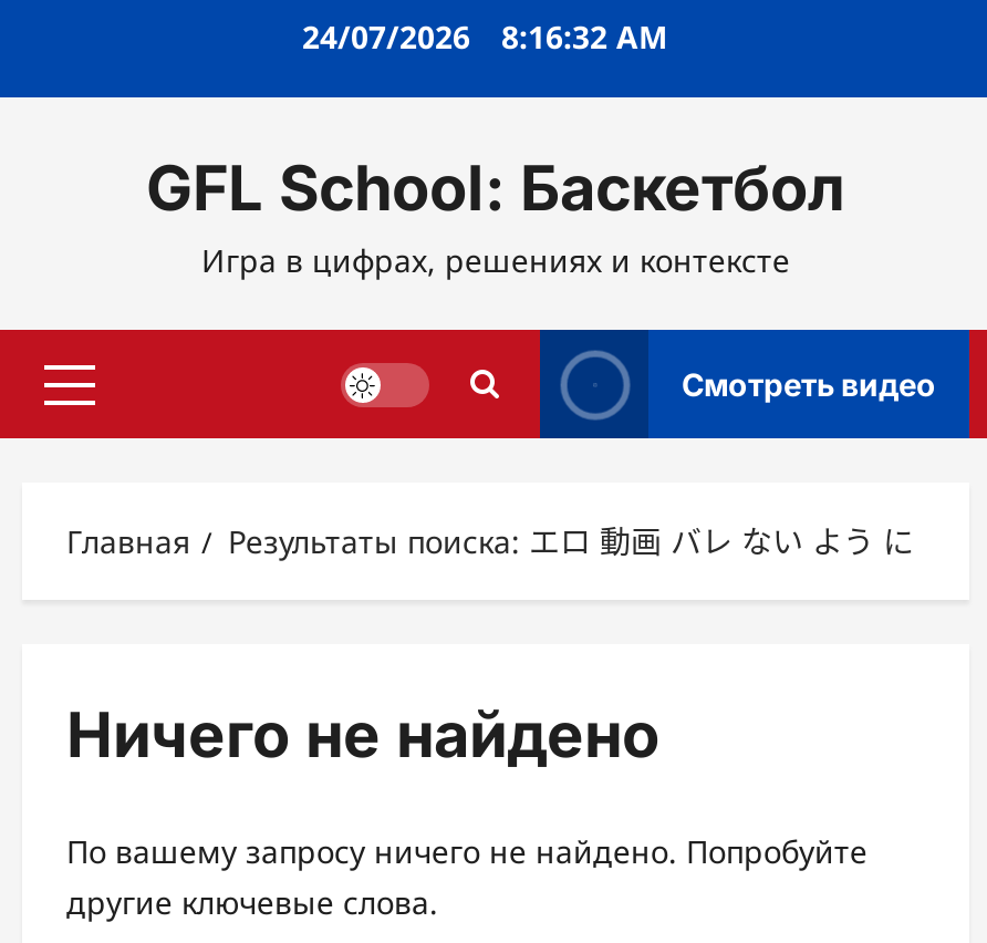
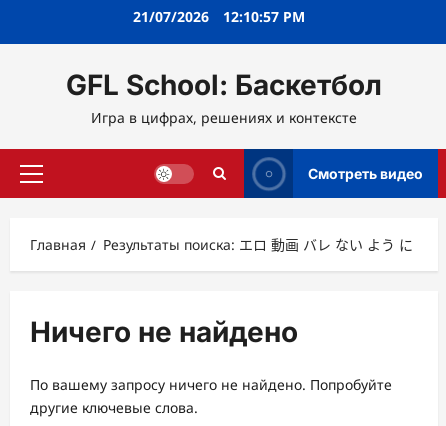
- 24/07/2026 8:16:32 AM
+ 21/07/2026 12:10:57 PM
